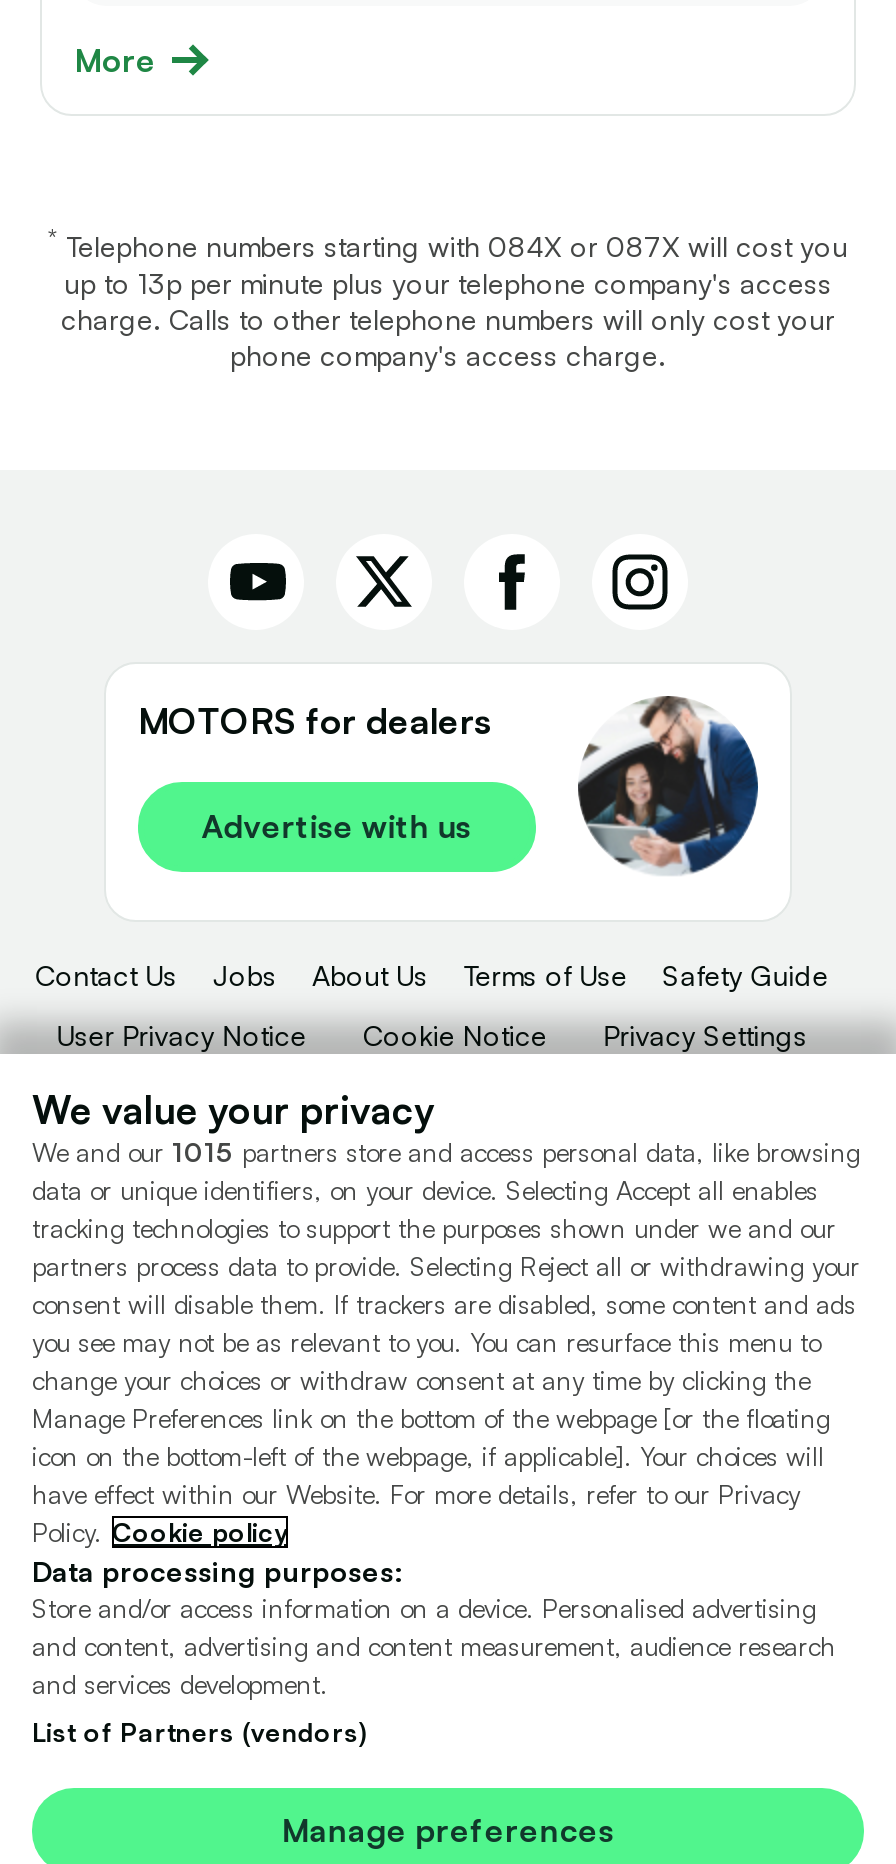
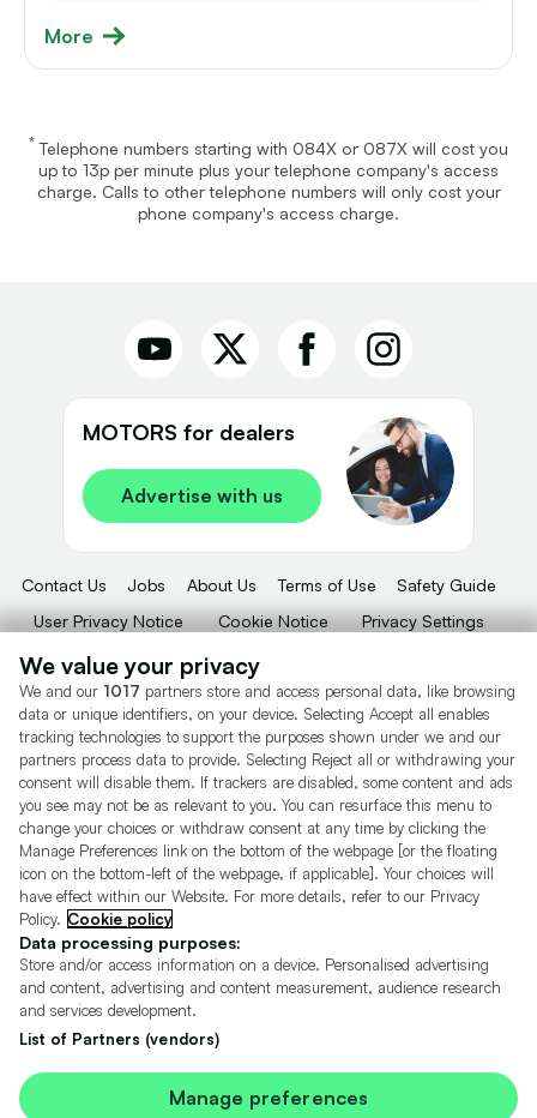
- We and our 1015 partners store and access personal data, like browsing
+ We and our 1017 partners store and access personal data, like browsing
